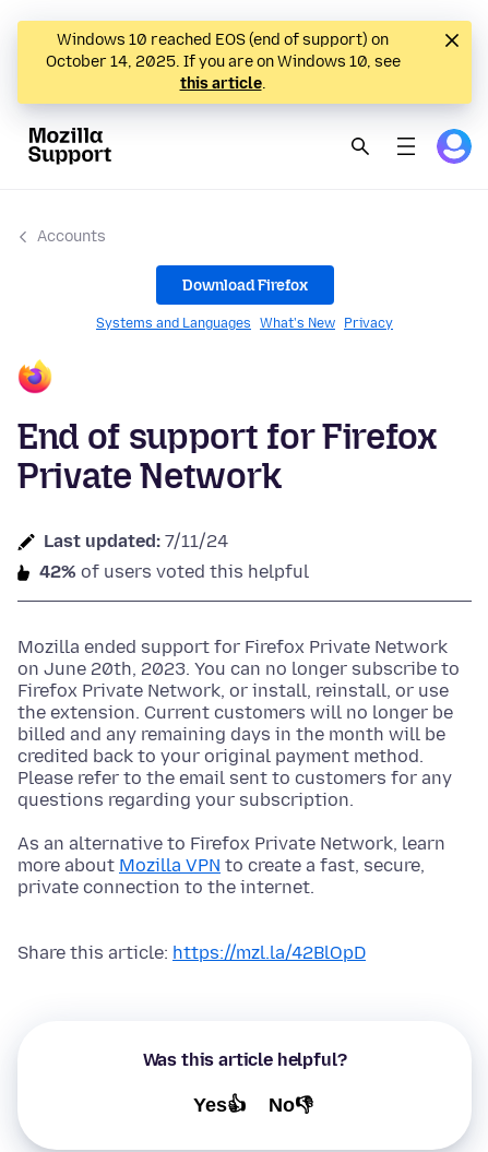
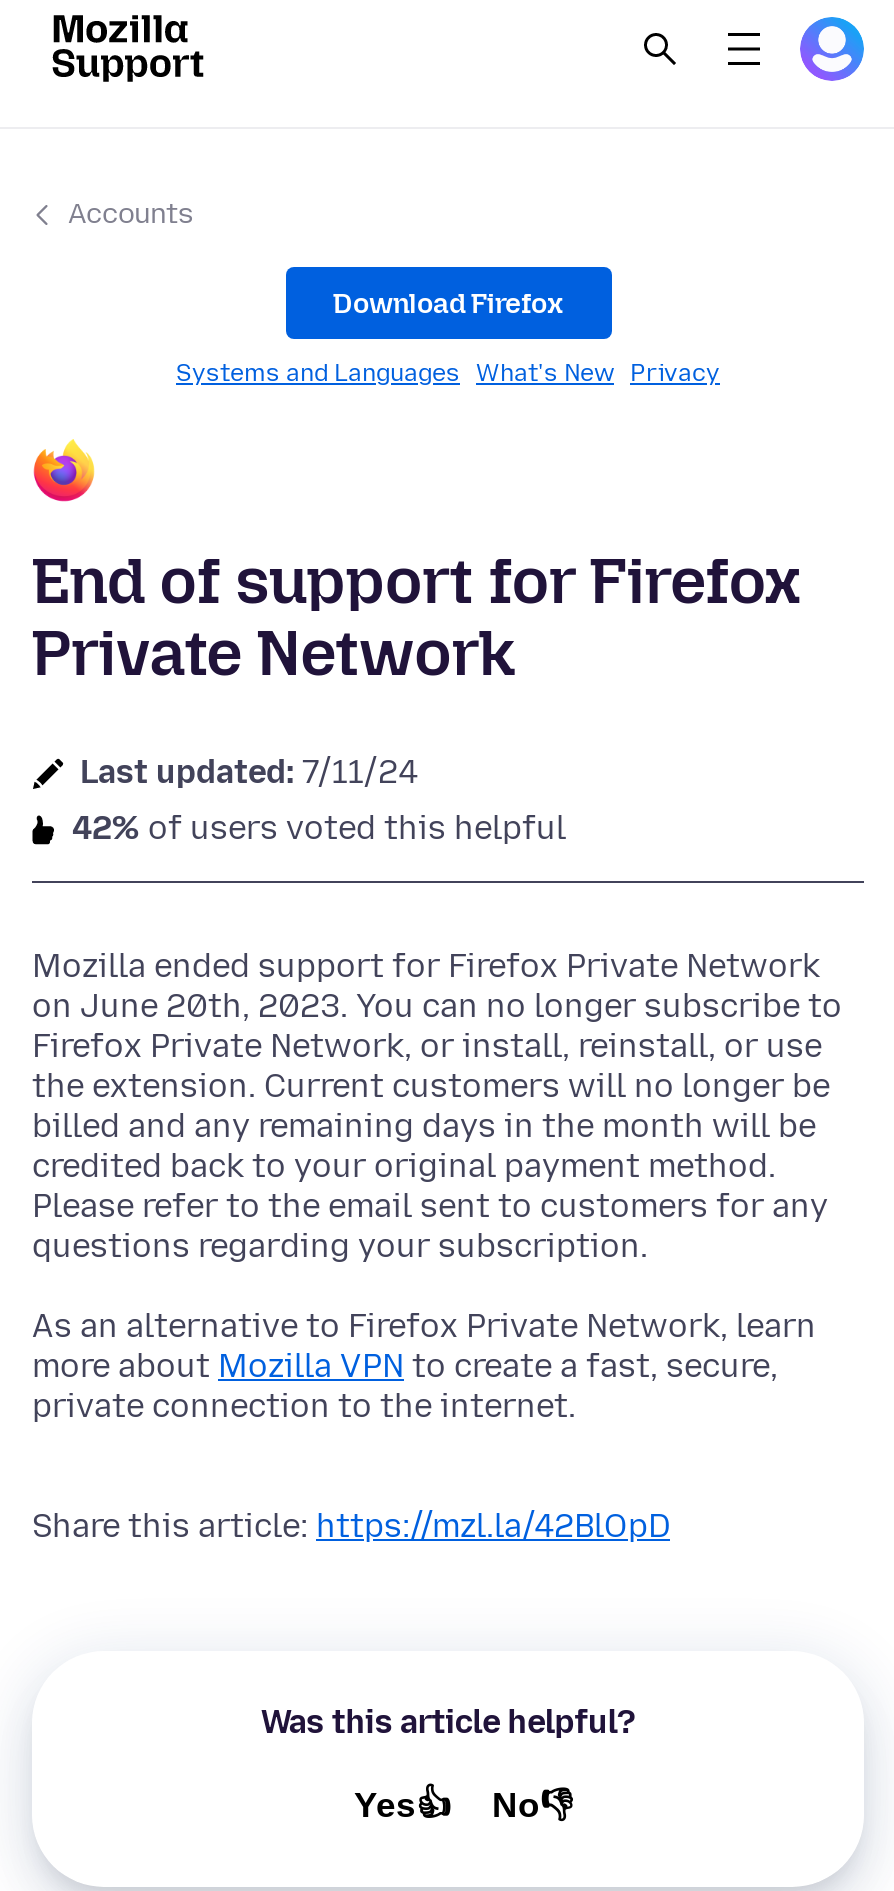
- [image]
- Windows 10 reached EOS (end of support) on
- October 14, 2025. If you are on Windows 10, see
- this article.
